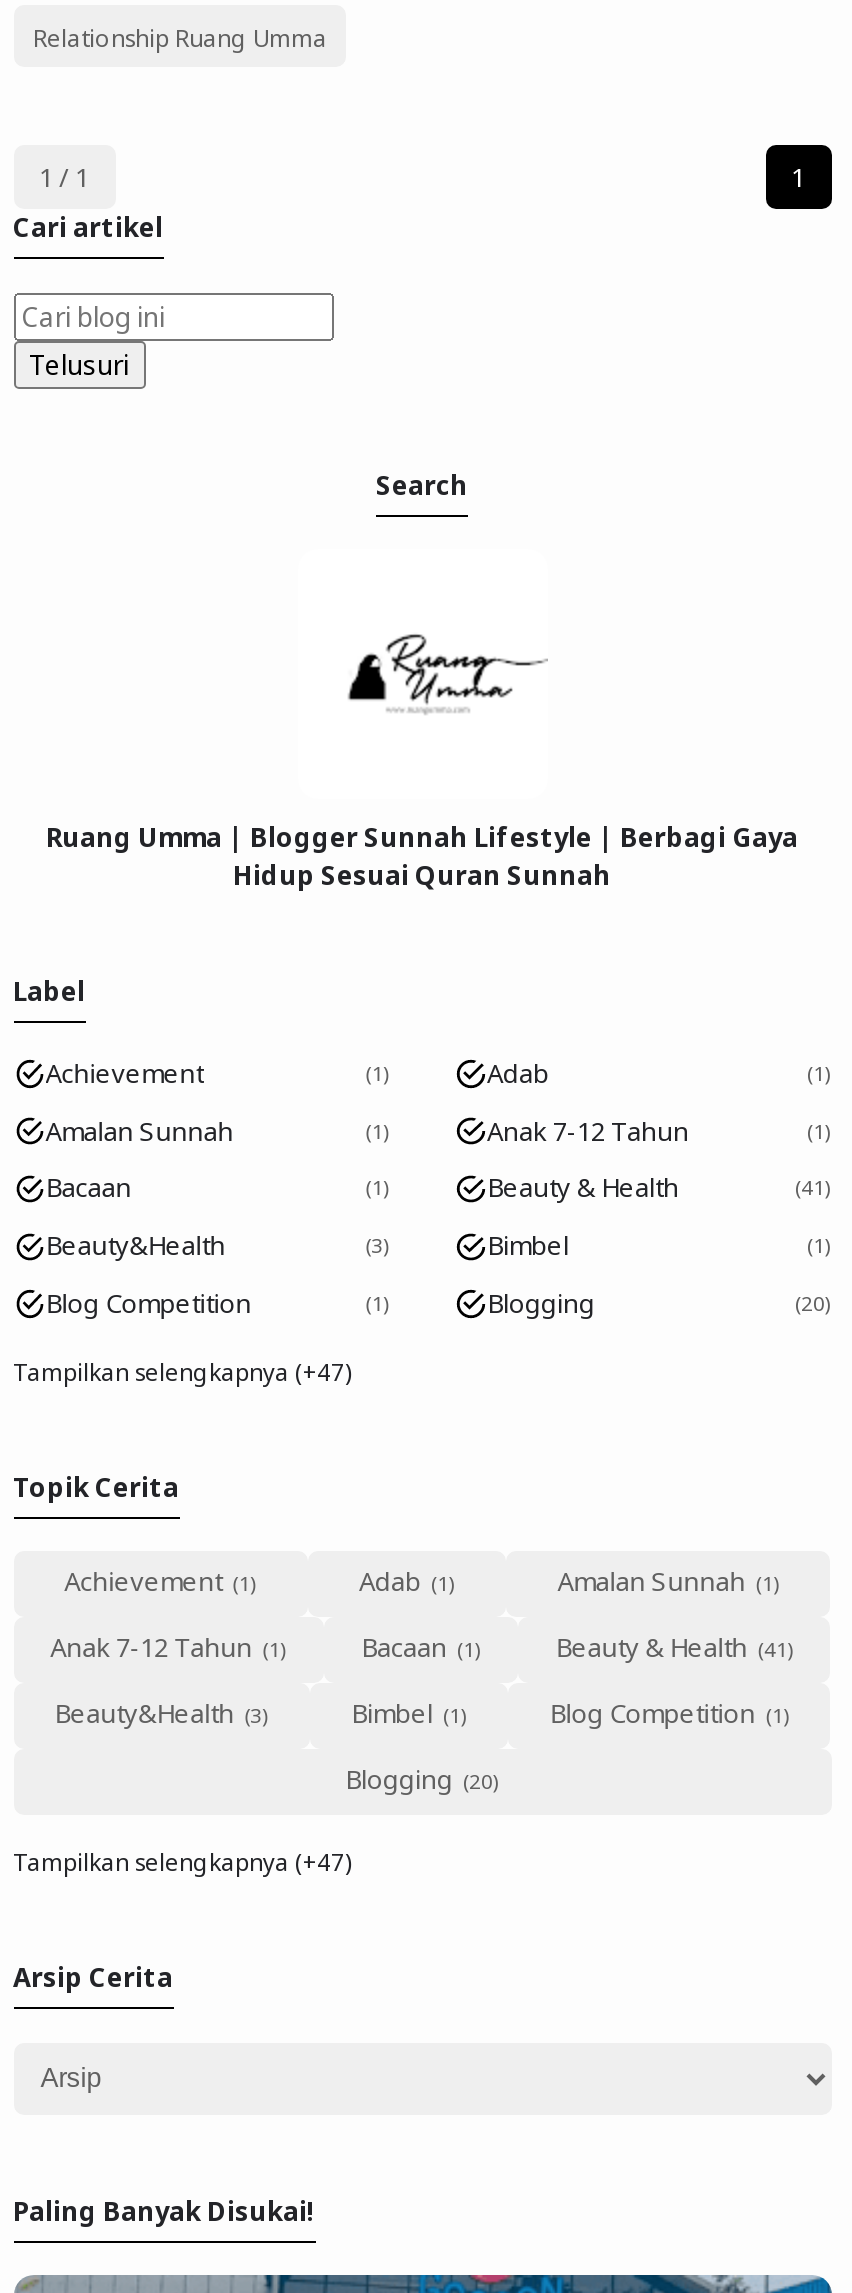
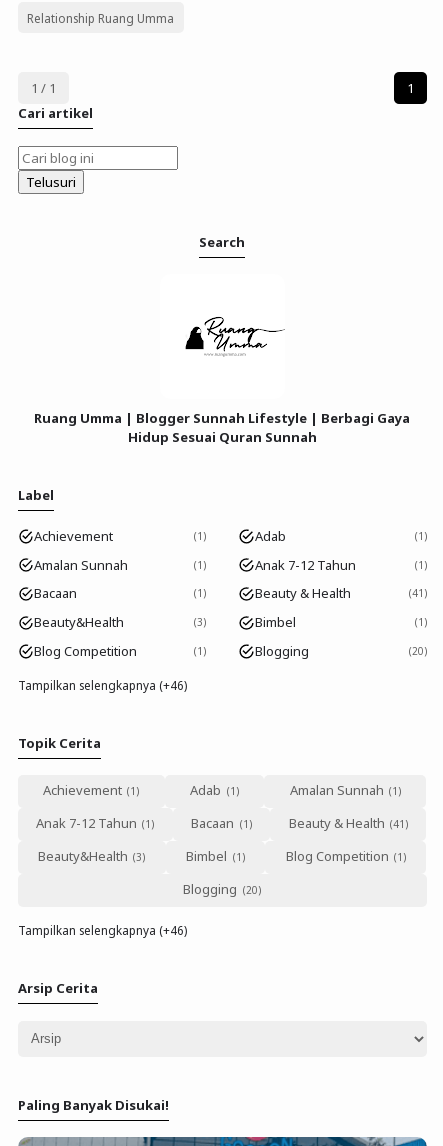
- Tampilkan selengkapnya (+47)
+ Tampilkan selengkapnya (+46)

- Tampilkan selengkapnya (+47)
+ Tampilkan selengkapnya (+46)
